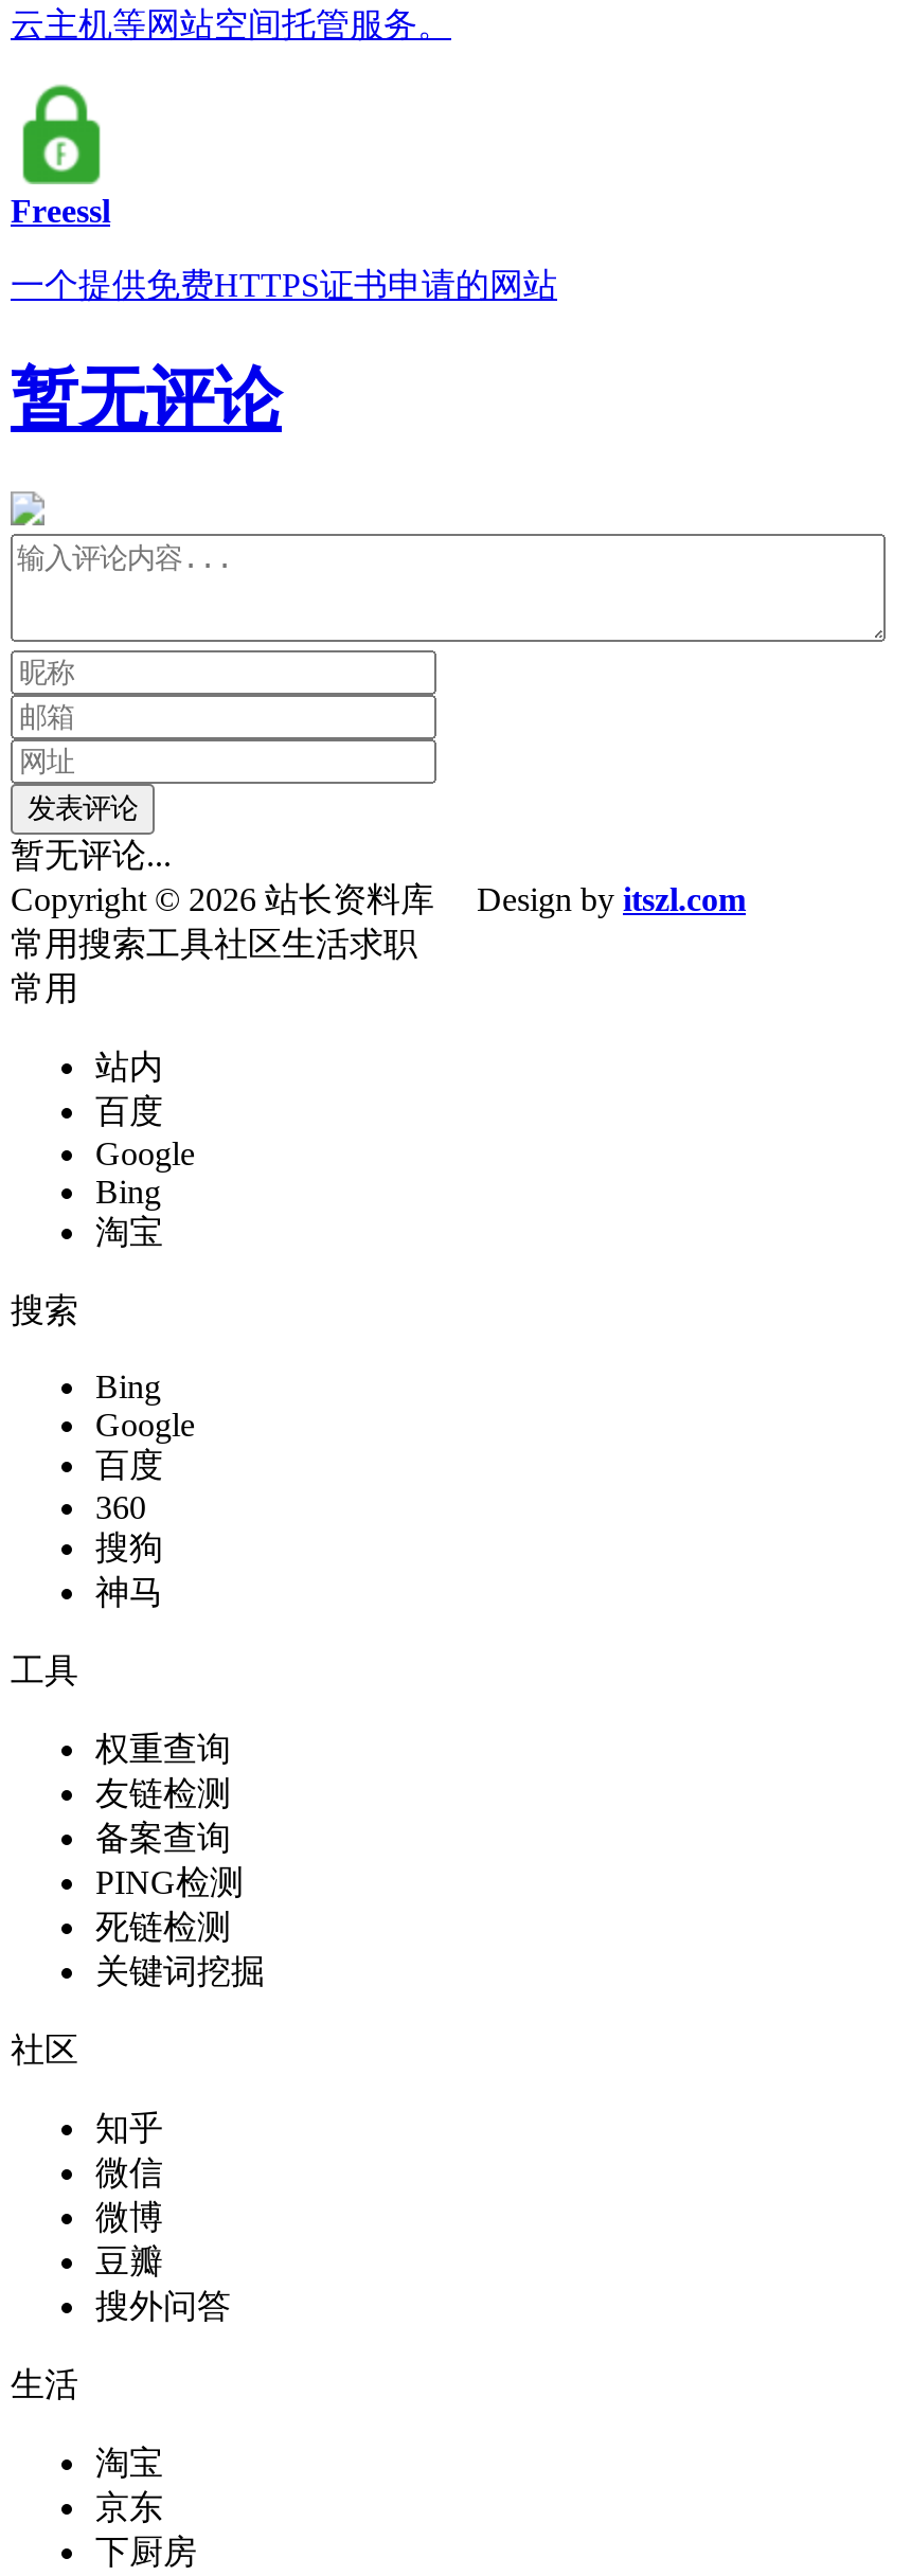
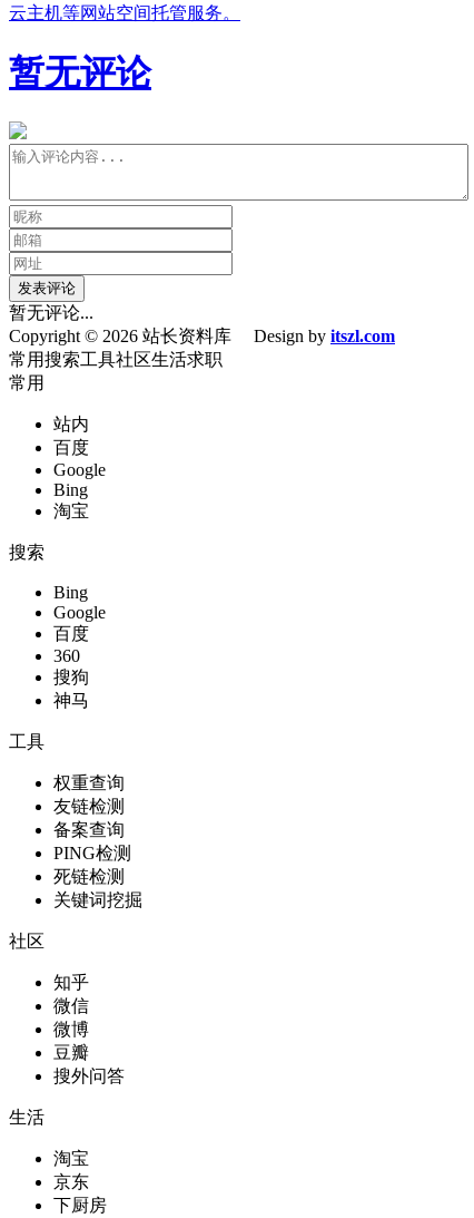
- [image]
- Freessl
- 一个提供免费HTTPS证书申请的网站
